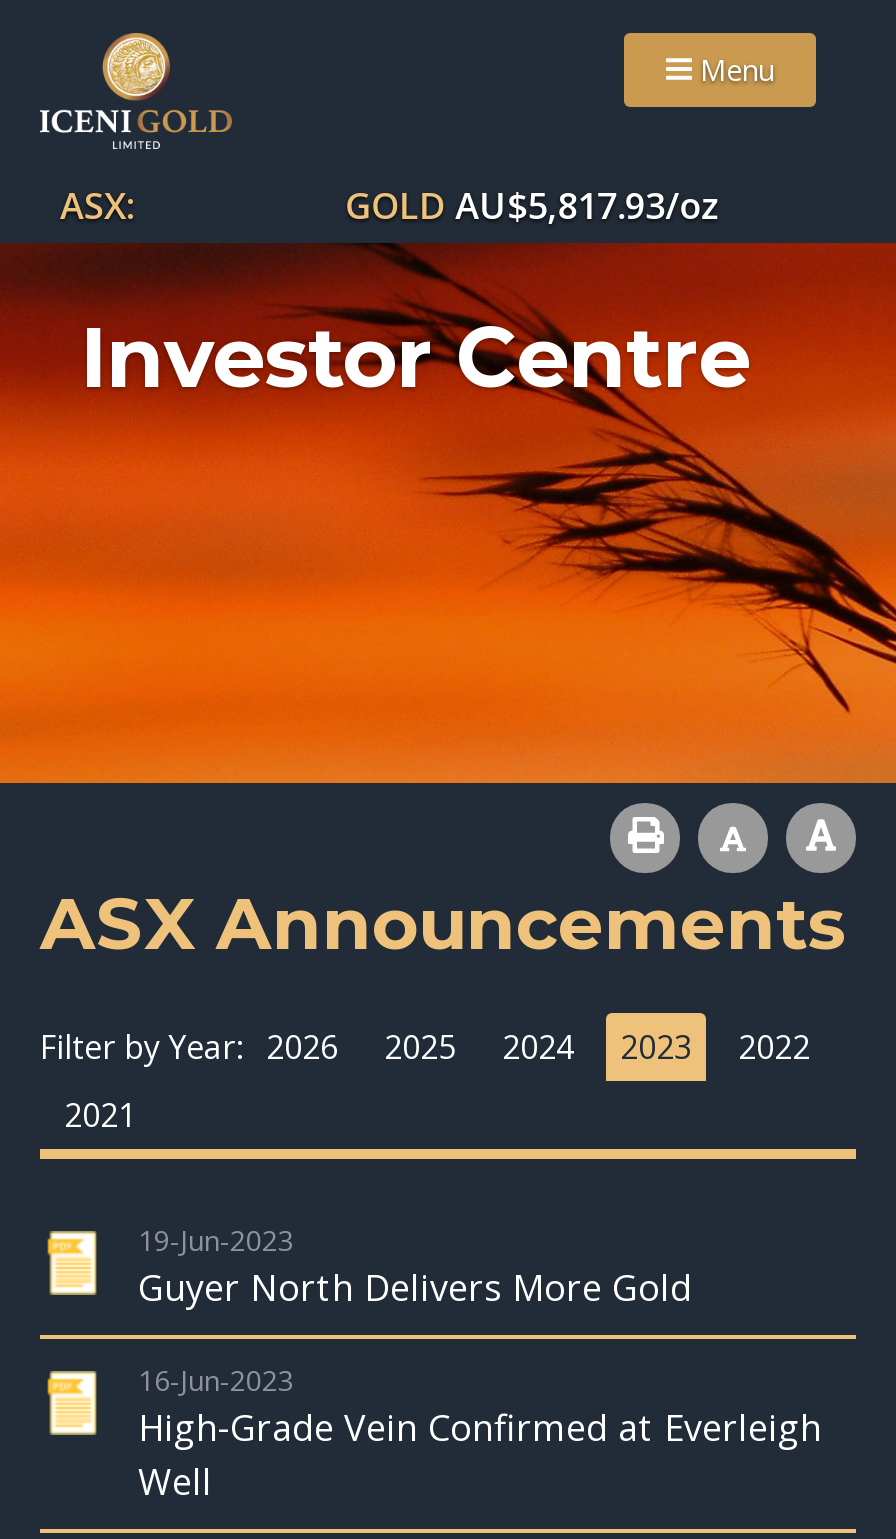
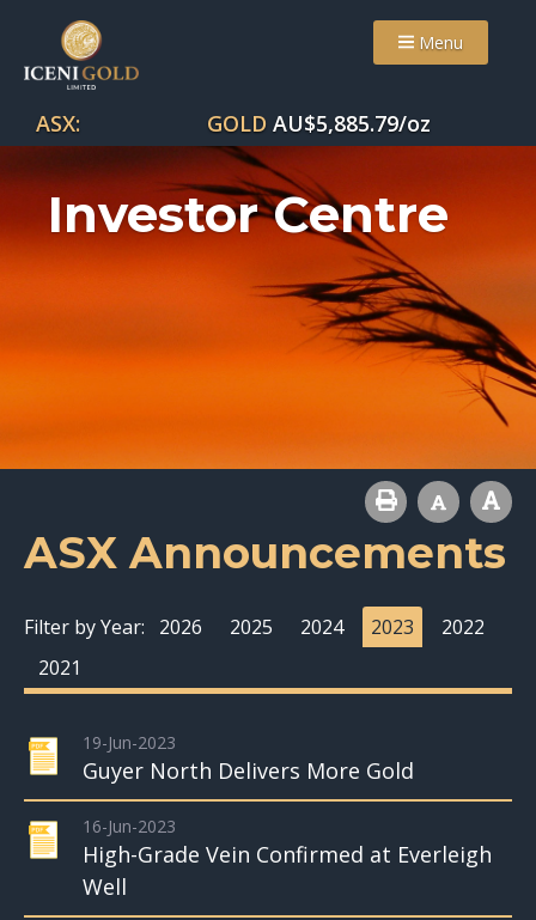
- GOLD AU$5,817.93/oz
+ GOLD AU$5,885.79/oz
